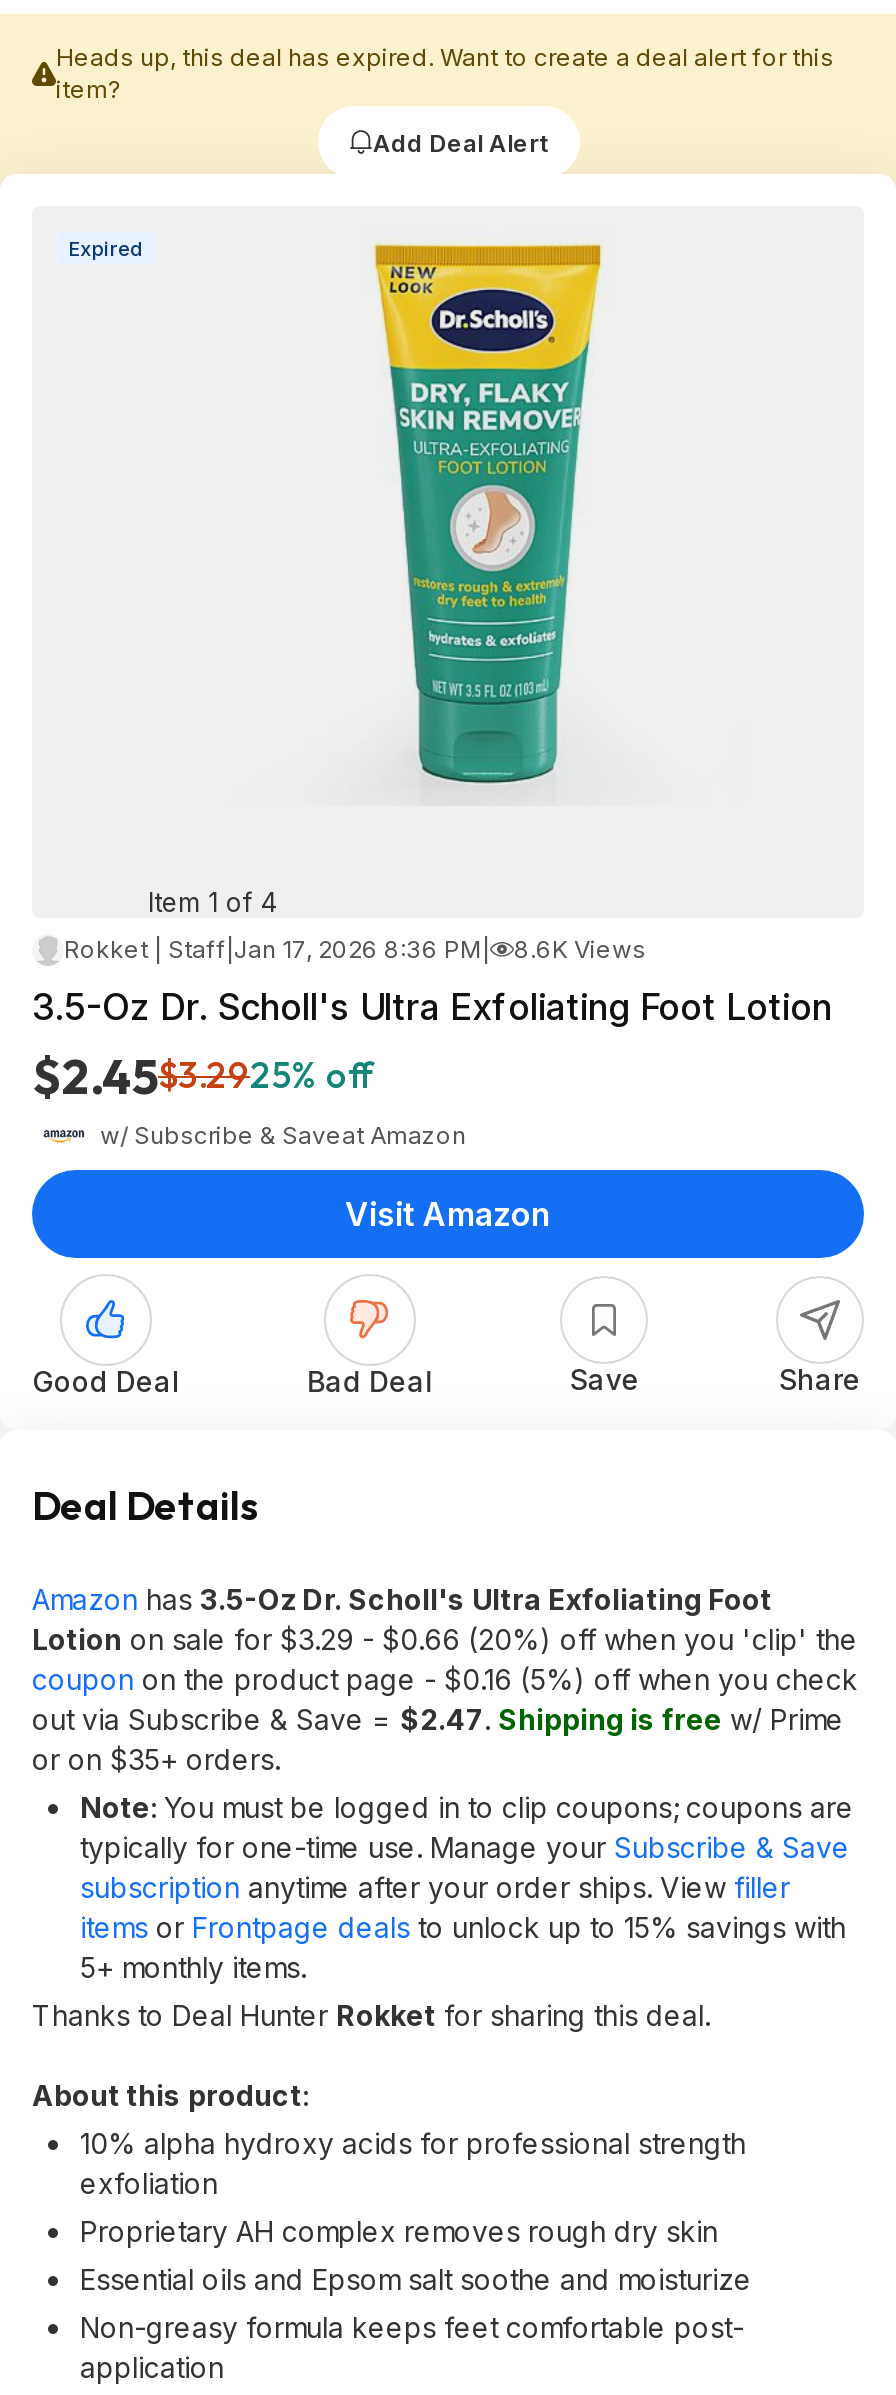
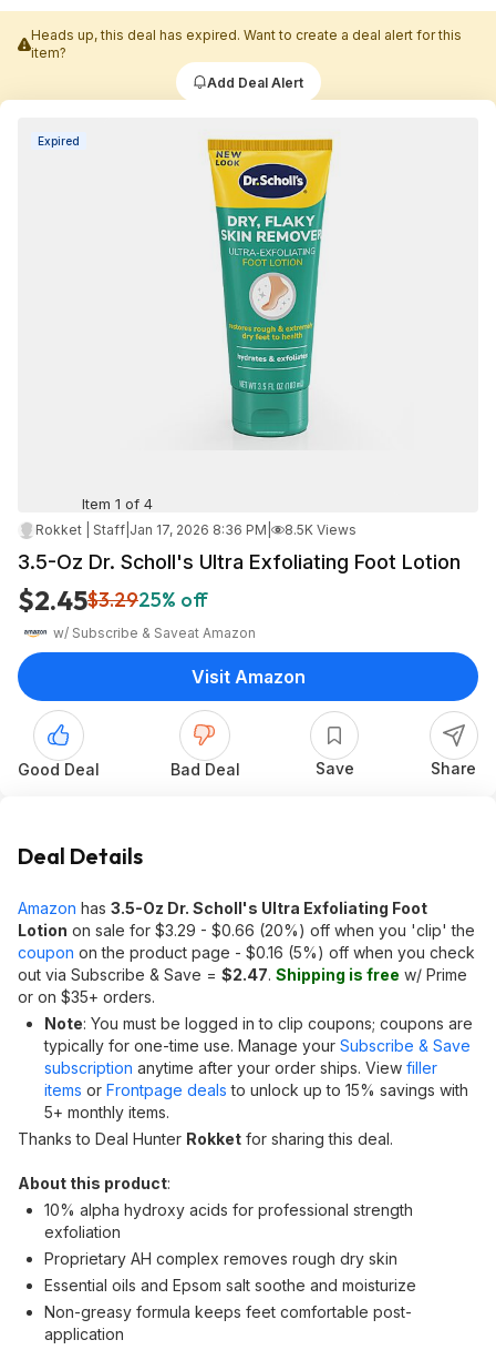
- 8.6K Views
+ 8.5K Views
